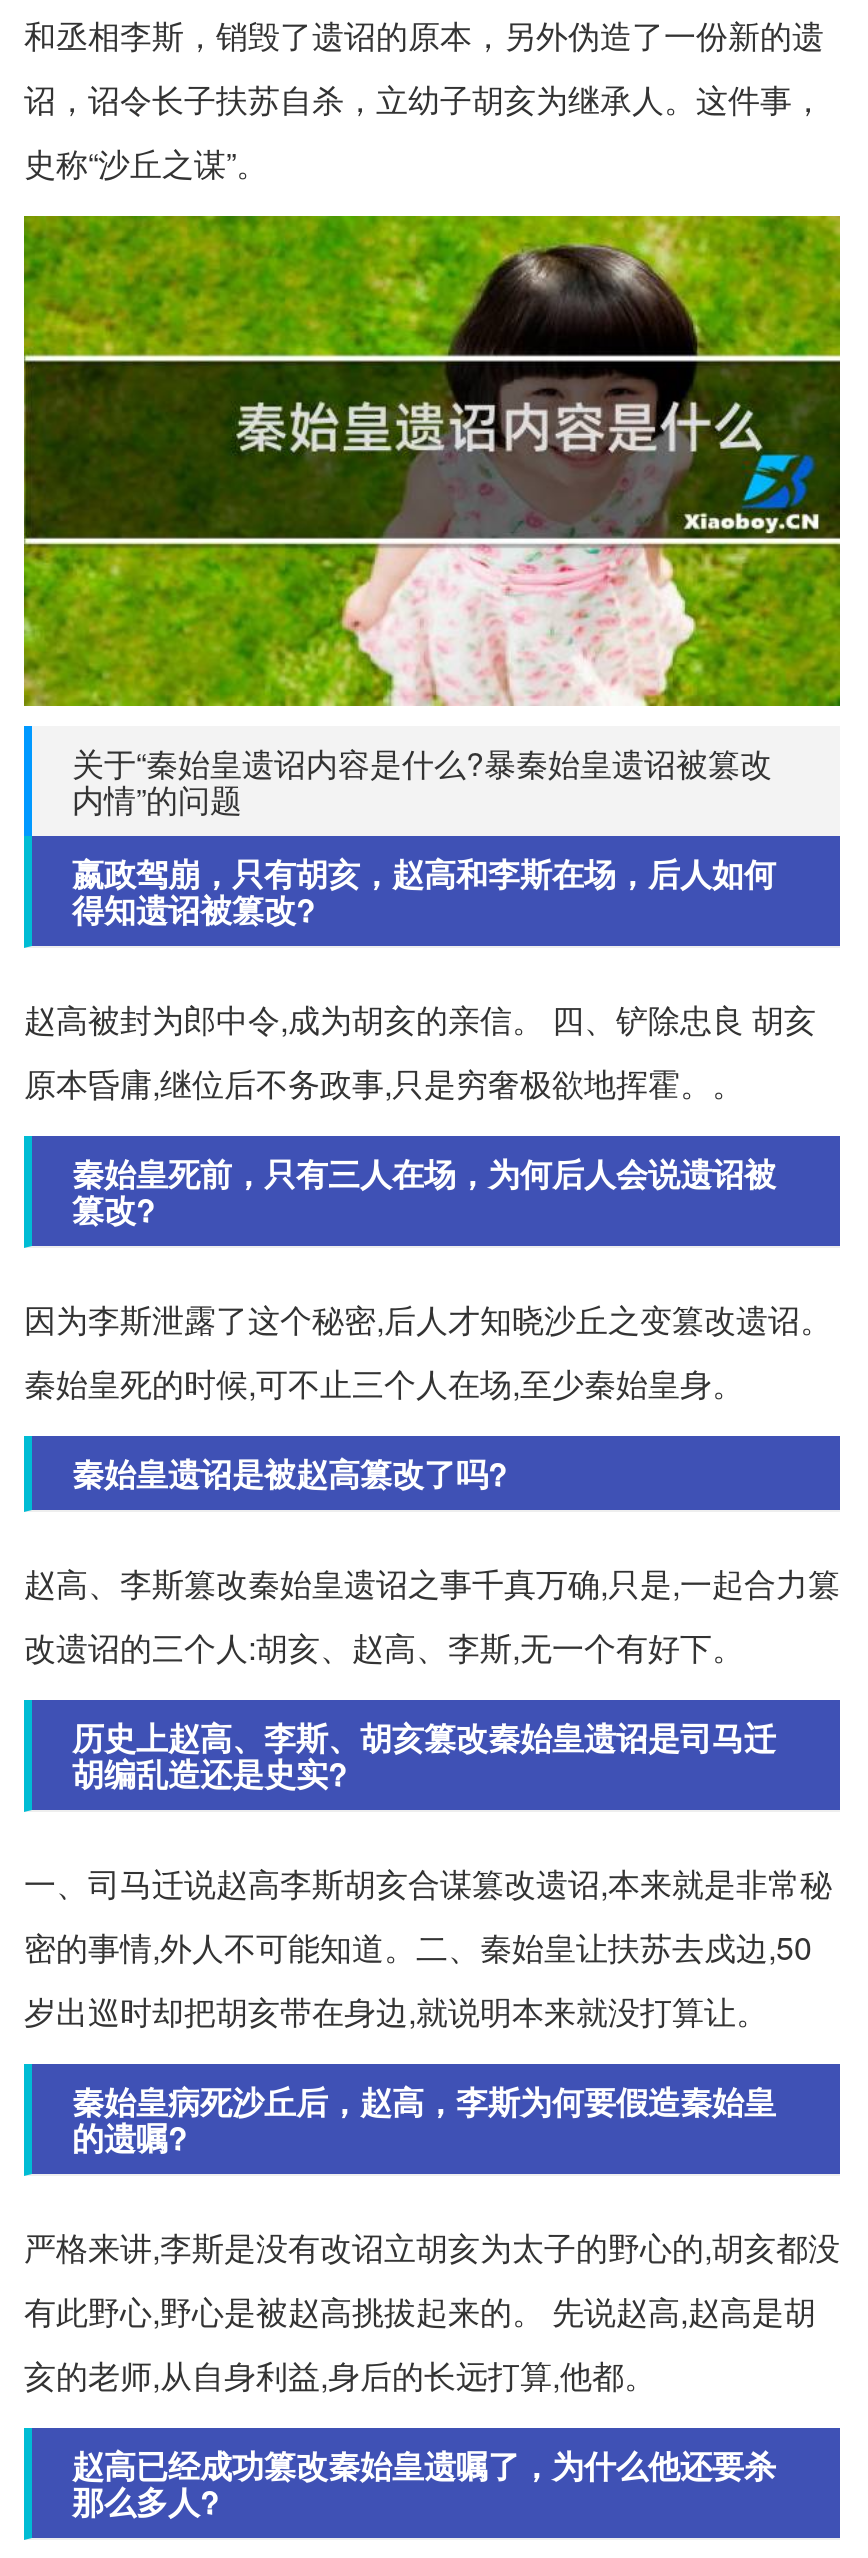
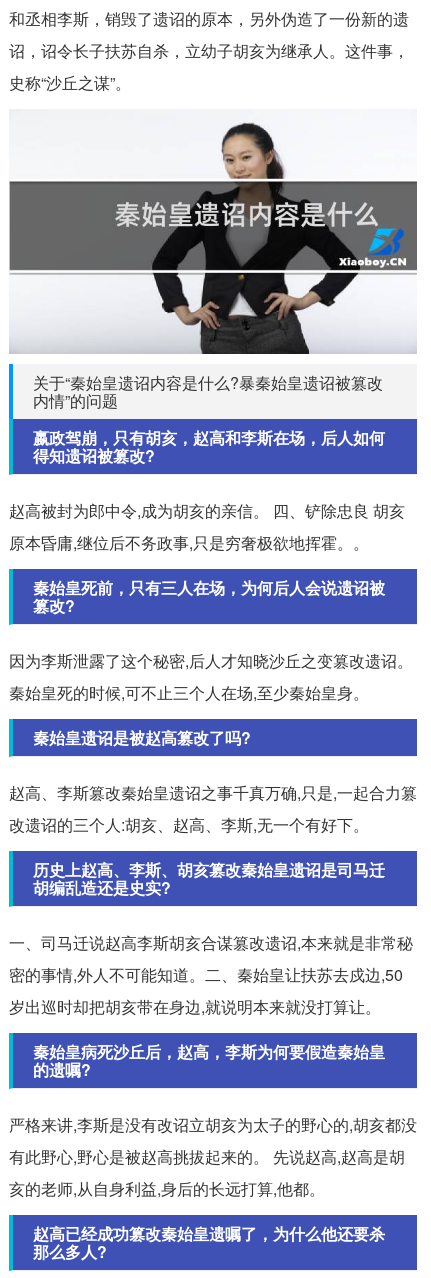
- [image]
+ [image]
